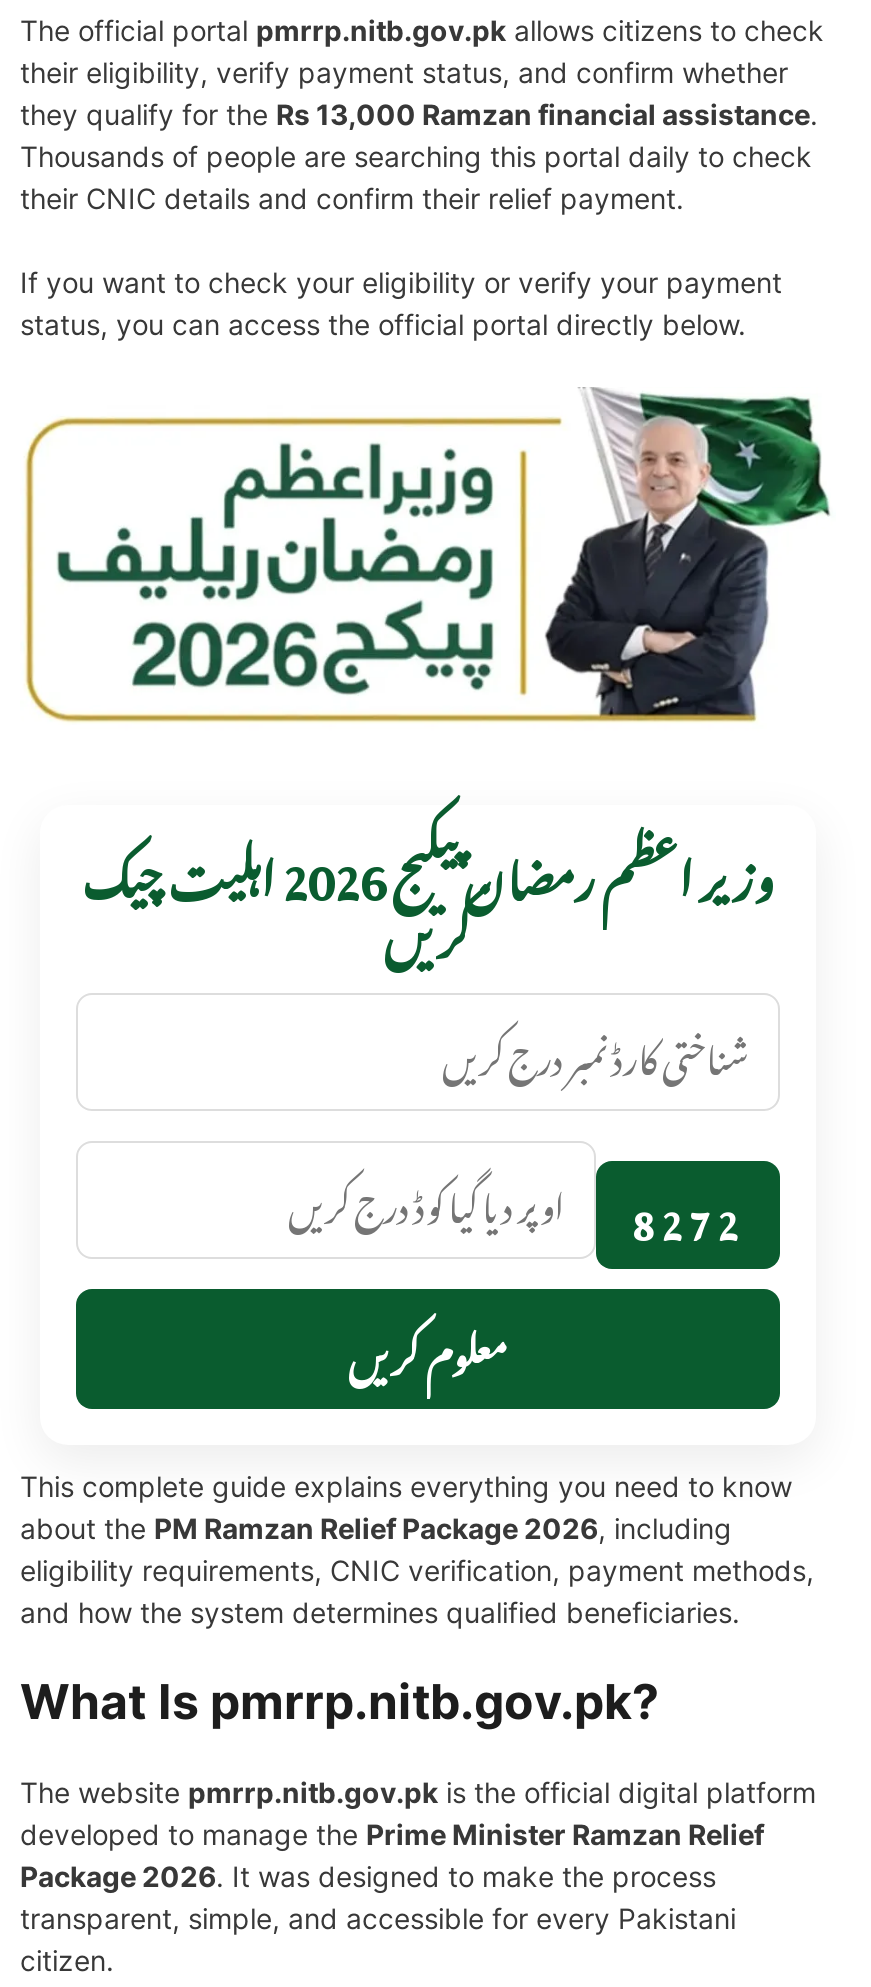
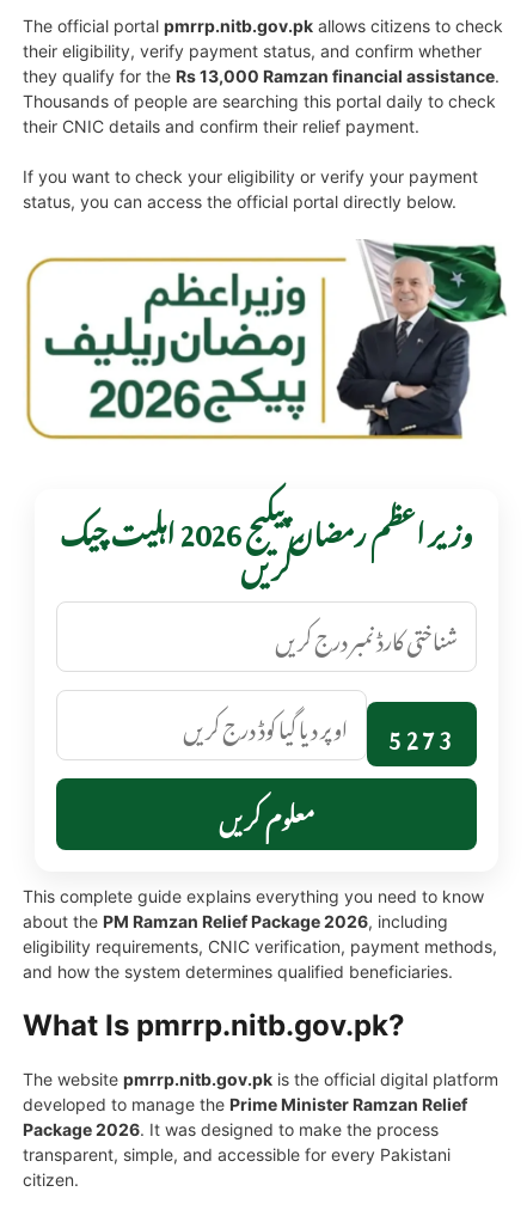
- 8272
+ 5273
